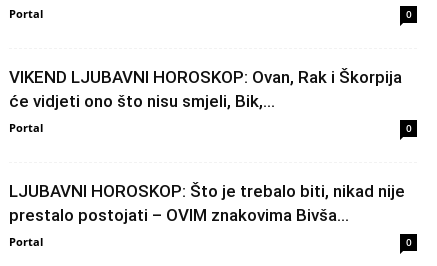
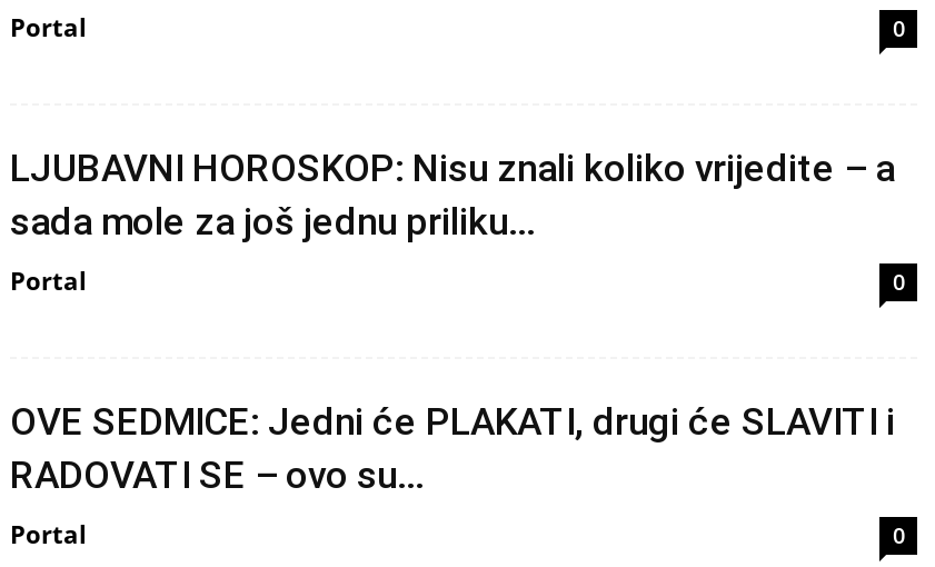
- VIKEND LJUBAVNI HOROSKOP: Ovan, Rak i Škorpija
- će vidjeti ono što nisu smjeli, Bik,...
+ LJUBAVNI HOROSKOP: Nisu znali koliko vrijedite – a
+ sada mole za još jednu priliku...

- LJUBAVNI HOROSKOP: Što je trebalo biti, nikad nije
- prestalo postojati – OVIM znakovima Bivša...
+ OVE SEDMICE: Jedni će PLAKATI, drugi će SLAVITI i
+ RADOVATI SE – ovo su...
